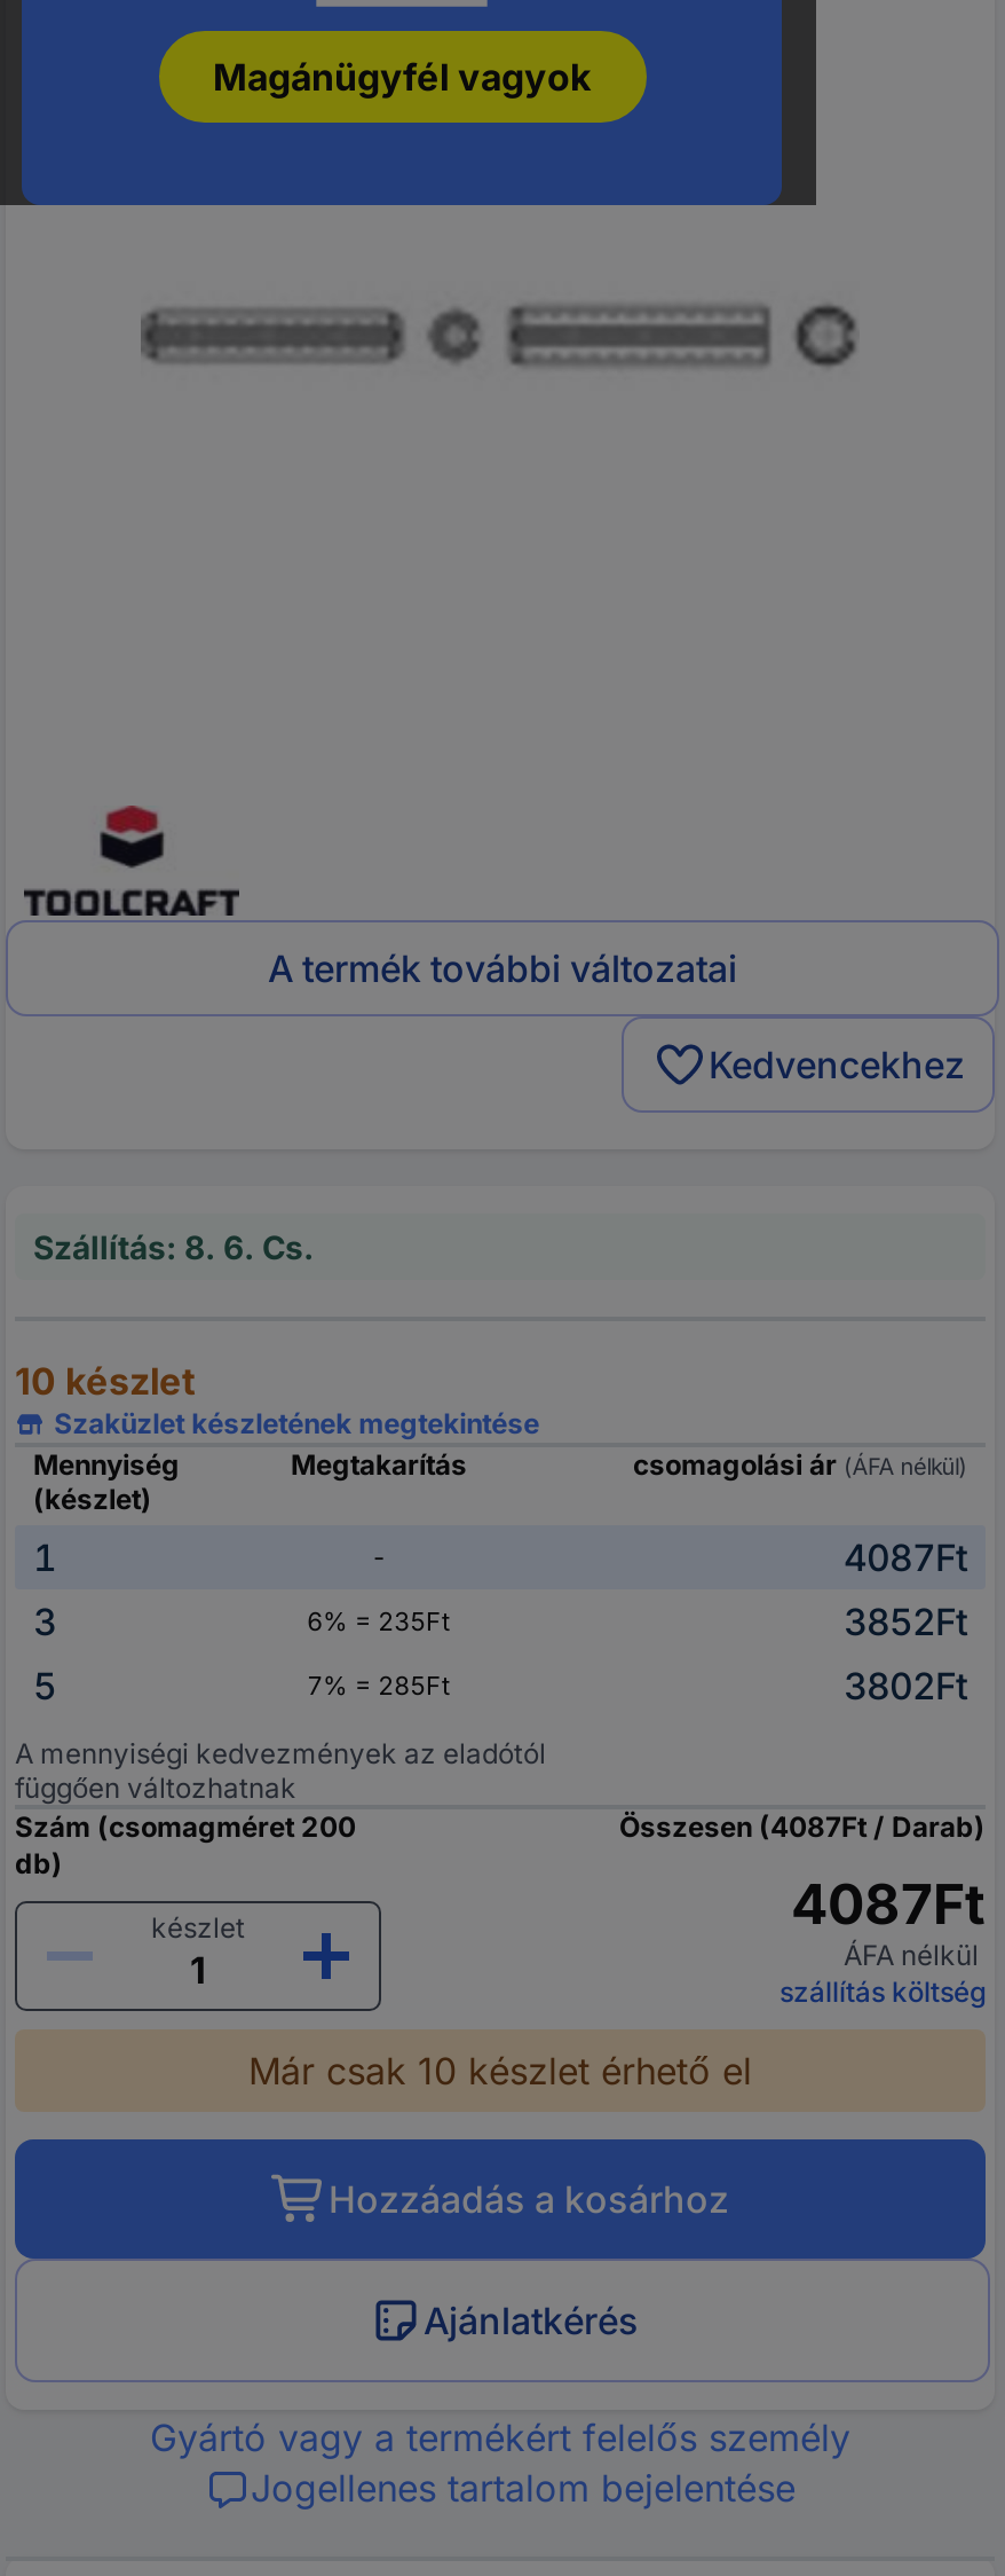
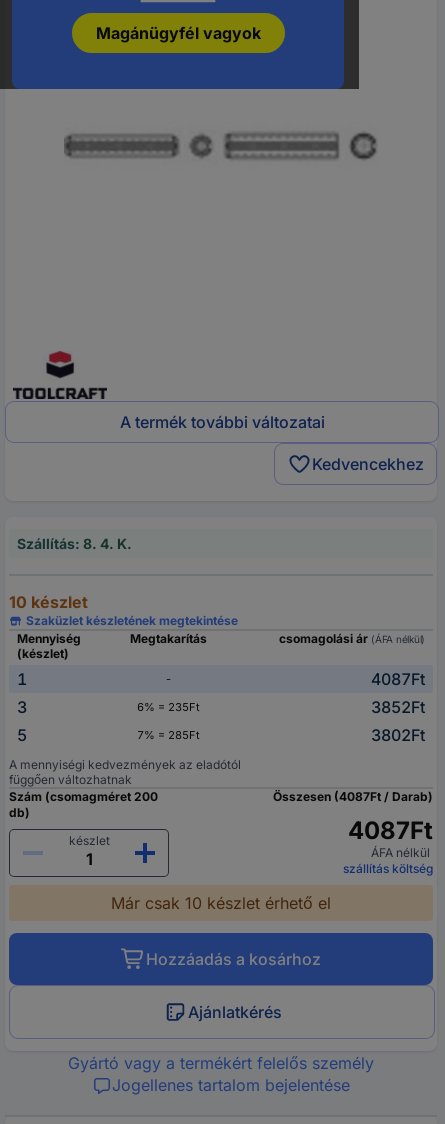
- Szállítás: 8. 6. Cs.
+ Szállítás: 8. 4. K.
